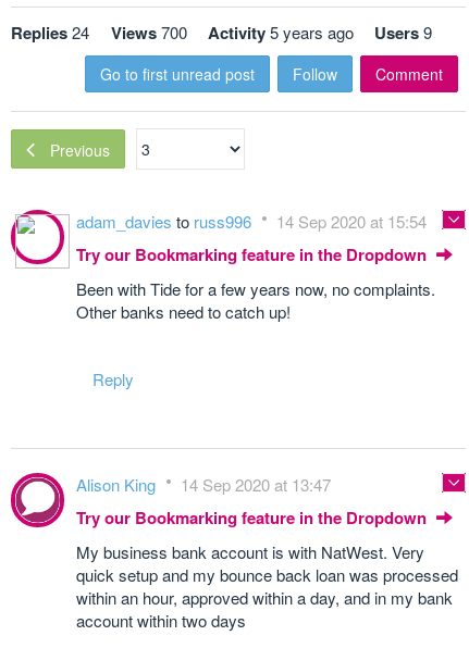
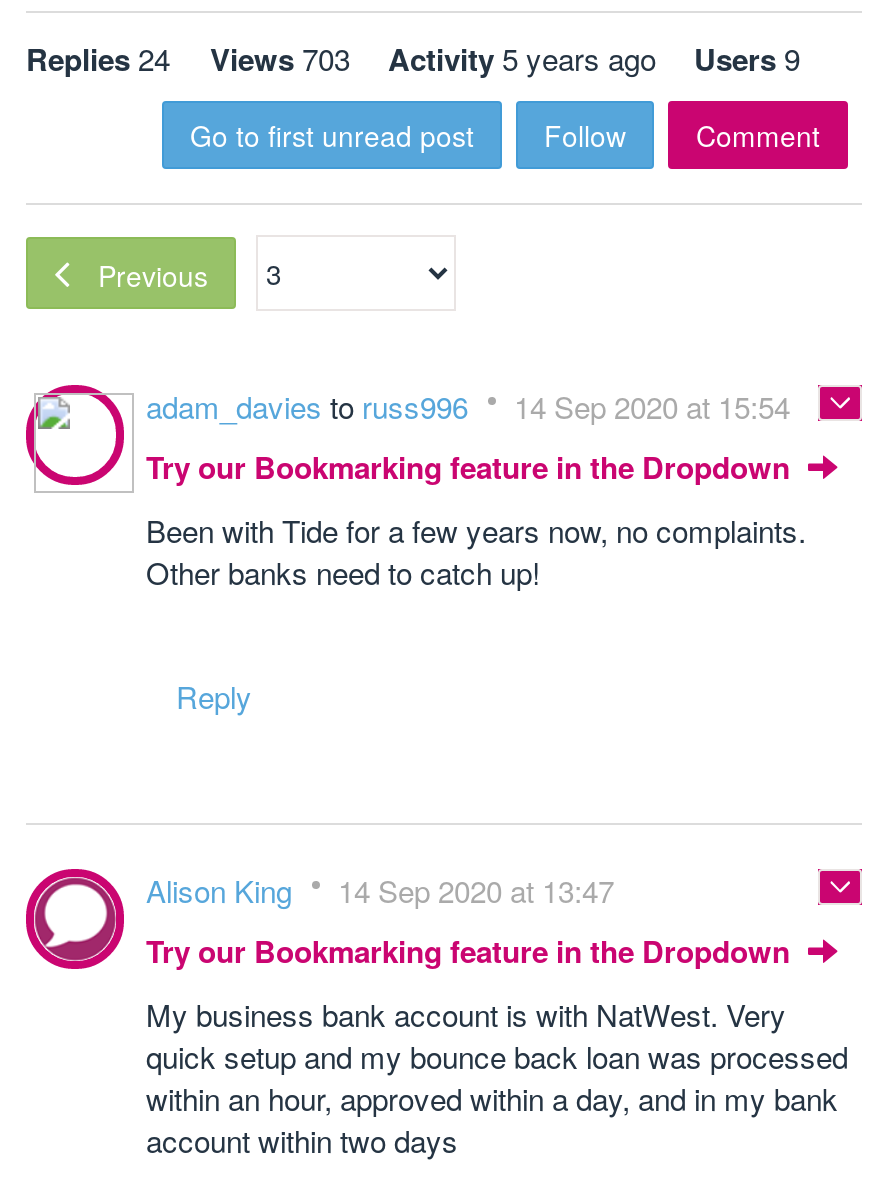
- Replies 24 Views 700 Activity 5 years ago Users 9
+ Replies 24 Views 703 Activity 5 years ago Users 9
